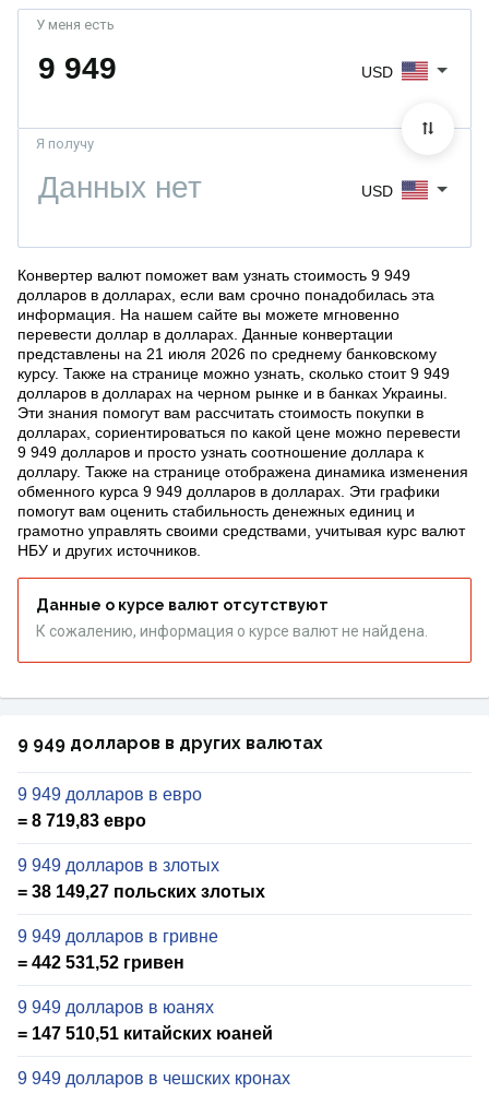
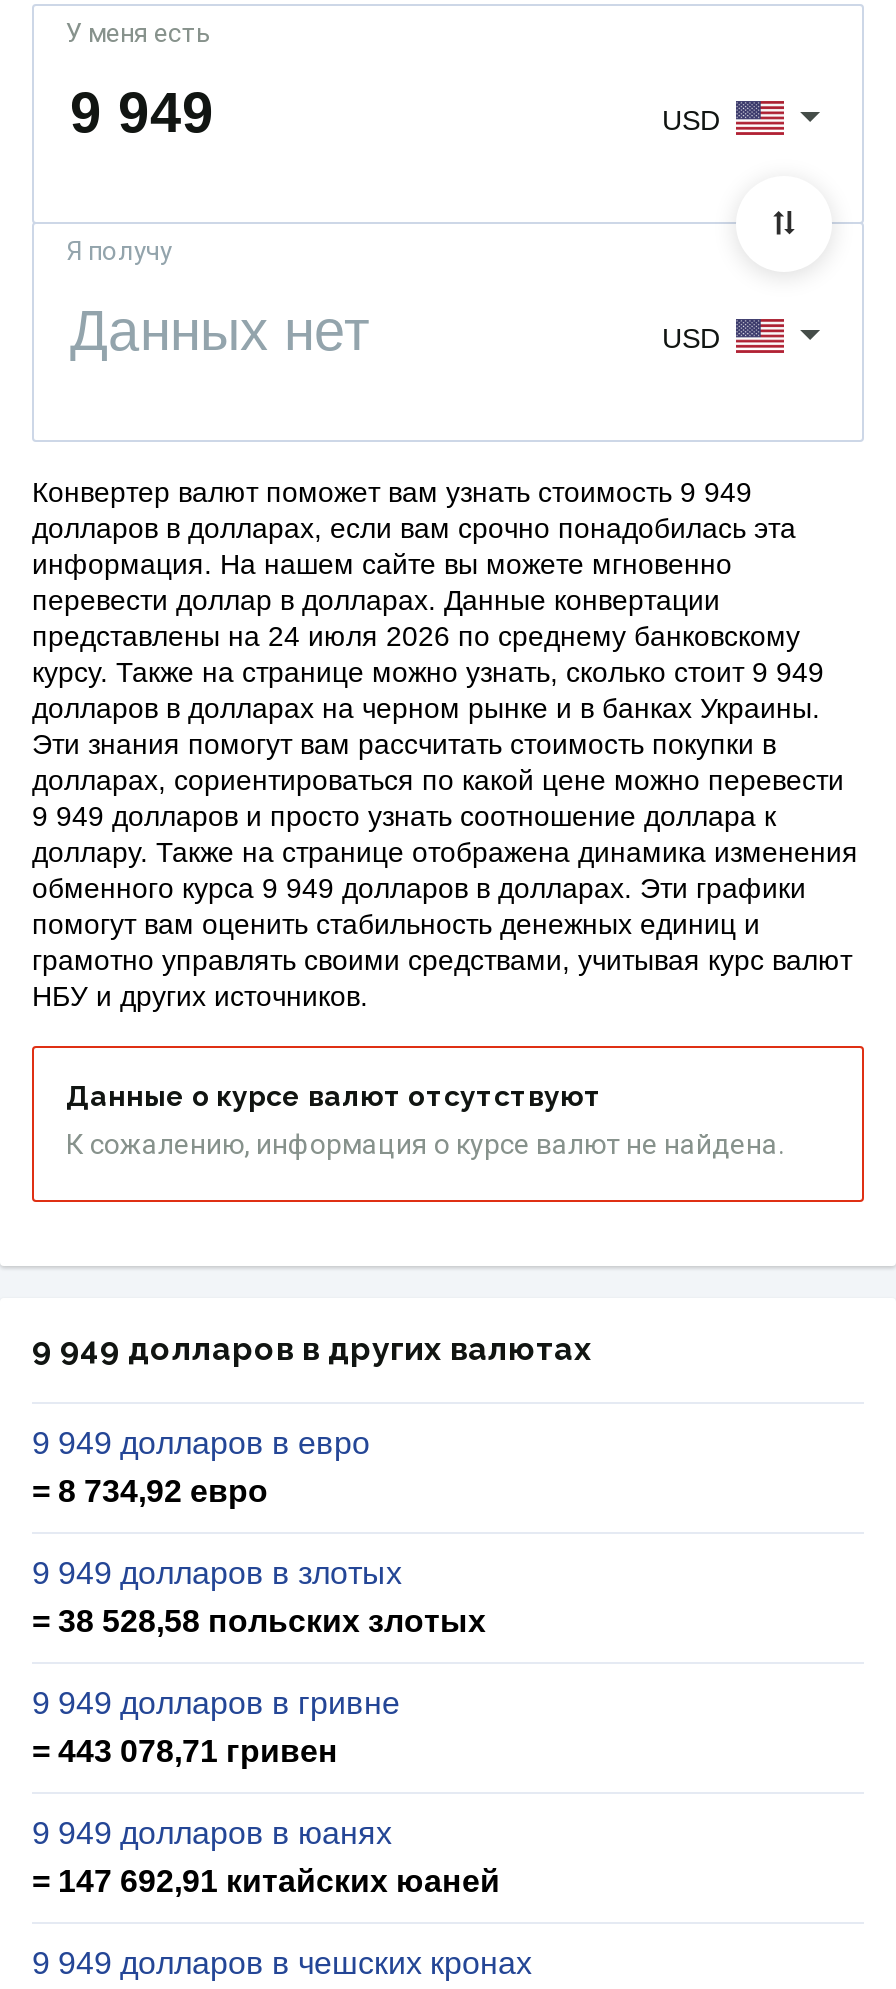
- представлены на 21 июля 2026 по среднему банковскому
+ представлены на 24 июля 2026 по среднему банковскому

- = 8 719,83 евро
+ = 8 734,92 евро

- = 38 149,27 польских злотых
+ = 38 528,58 польских злотых

- = 442 531,52 гривен
+ = 443 078,71 гривен

- = 147 510,51 китайских юаней
+ = 147 692,91 китайских юаней
